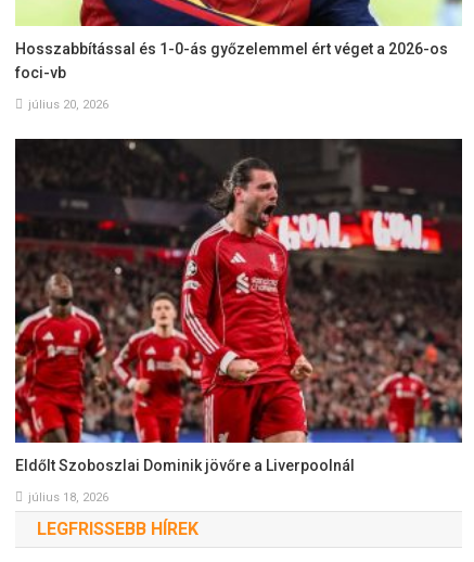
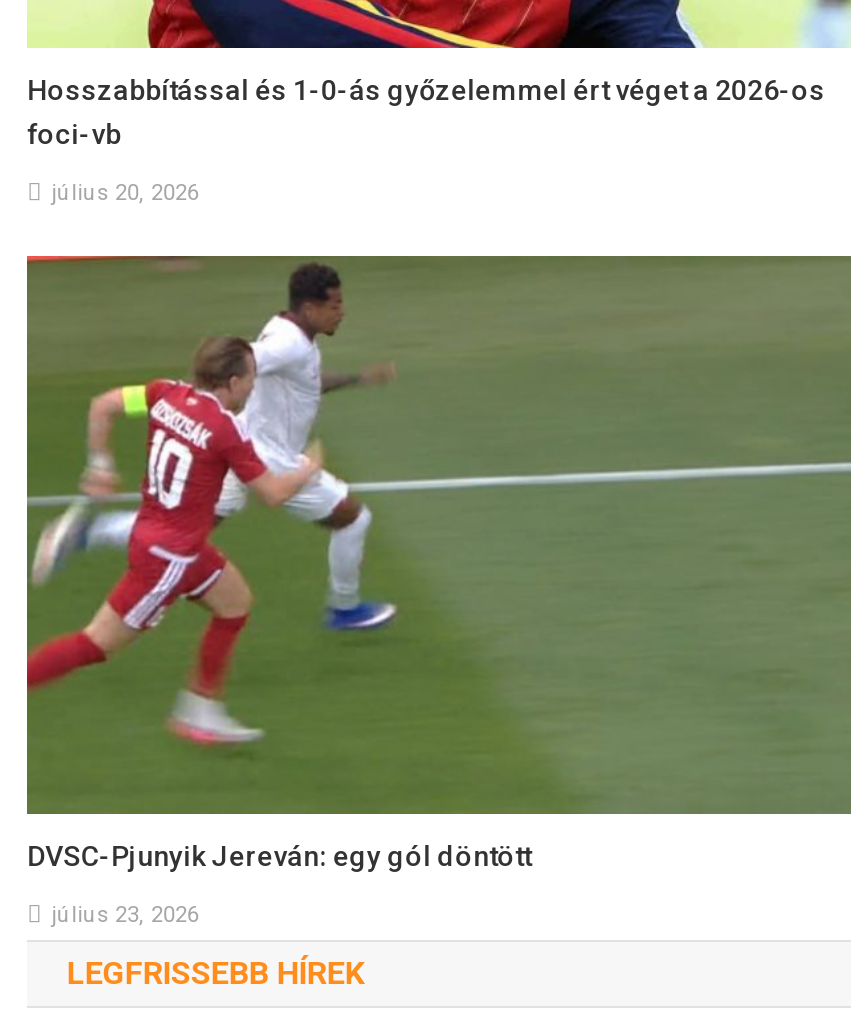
- [image]
- Eldőlt Szoboszlai Dominik jövőre a Liverpoolnál
+ [image]
+ DVSC-Pjunyik Jereván: egy gól döntött

- július 18, 2026
+ július 23, 2026
